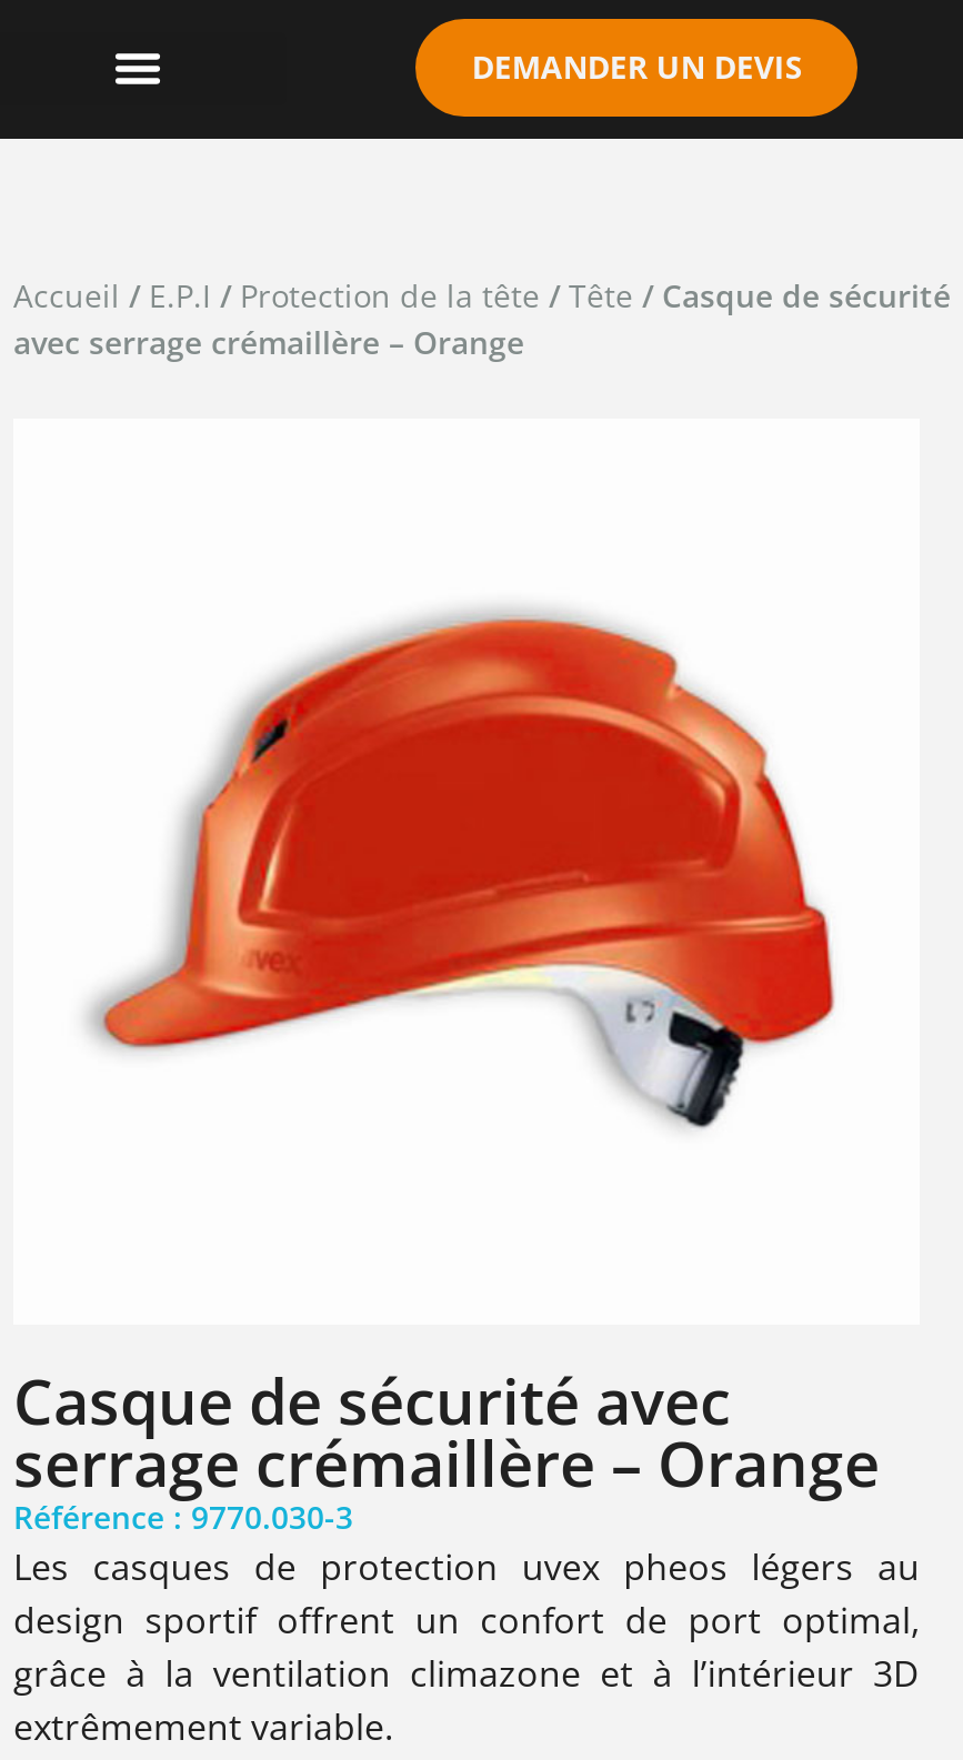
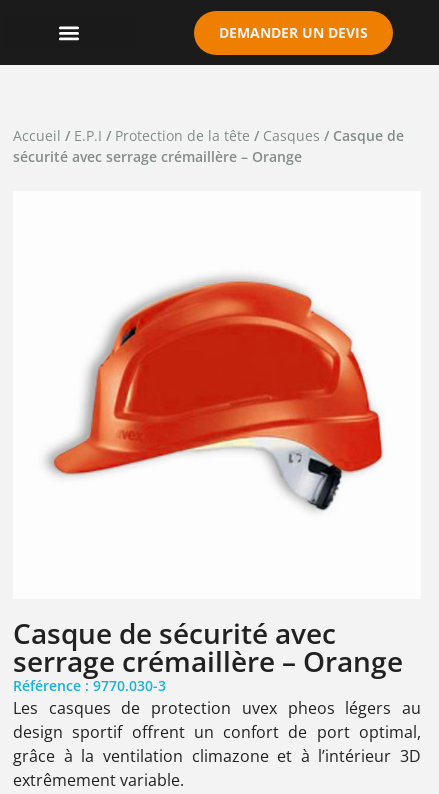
- Accueil / E.P.I / Protection de la tête / Tête / Casque de sécurité
- avec serrage crémaillère – Orange
+ Accueil / E.P.I / Protection de la tête / Casques / Casque de
+ sécurité avec serrage crémaillère – Orange
